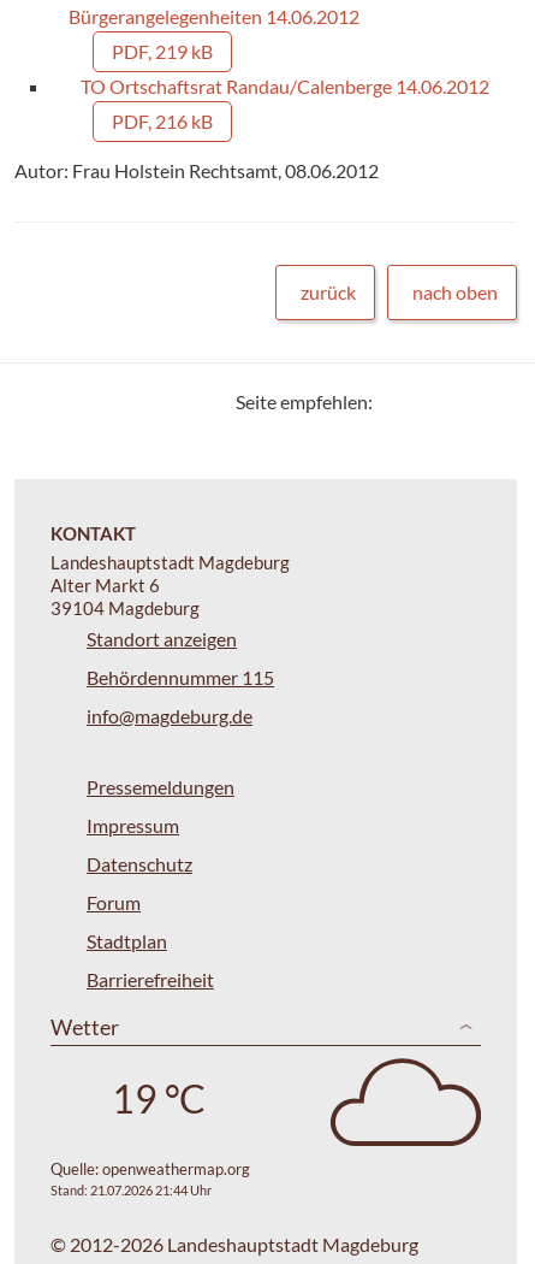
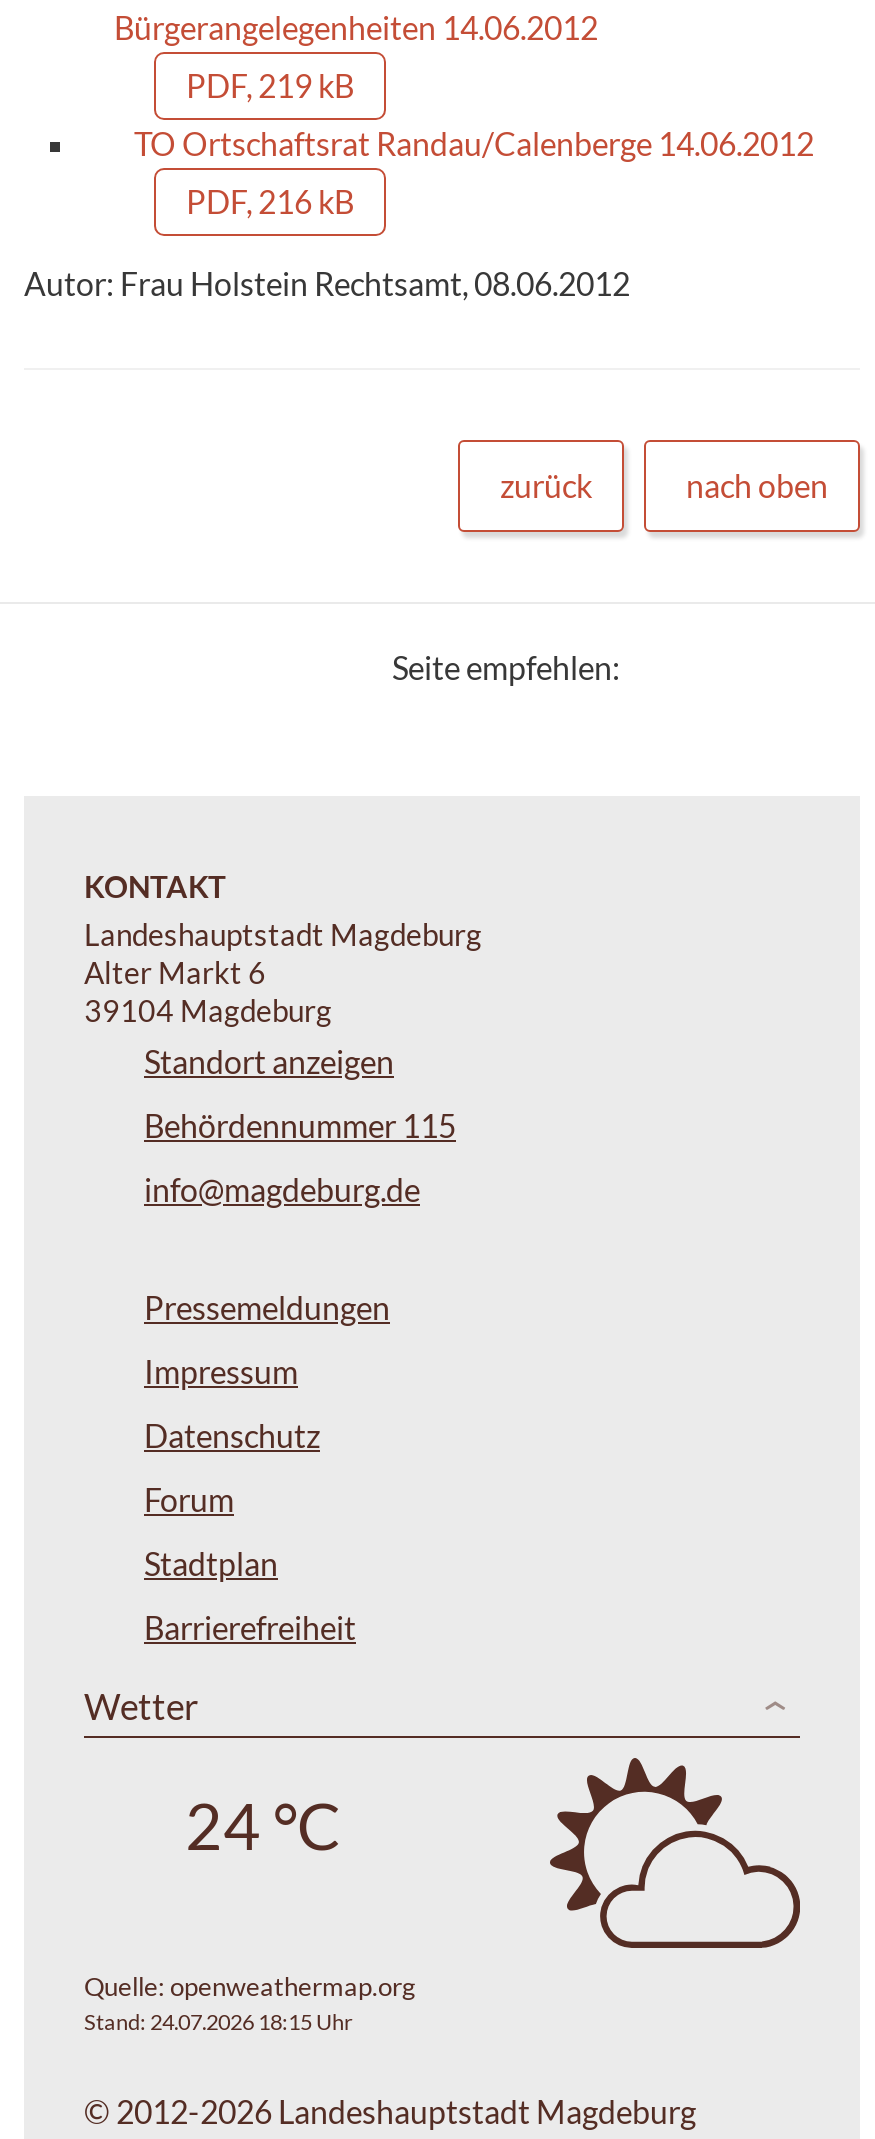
- [image]
+ [image]

- 19 °C
+ 24 °C

- Stand: 21.07.2026 21:44 Uhr
+ Stand: 24.07.2026 18:15 Uhr
